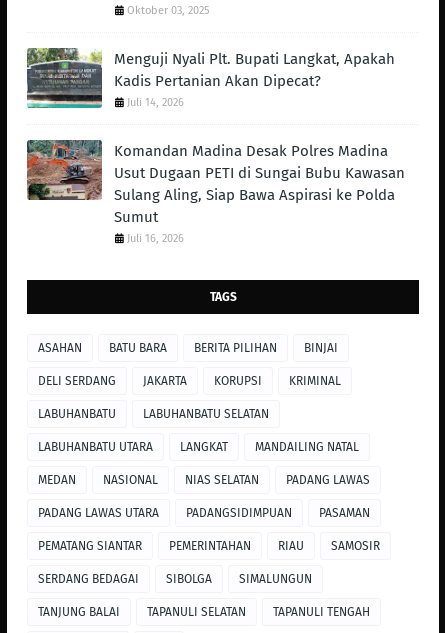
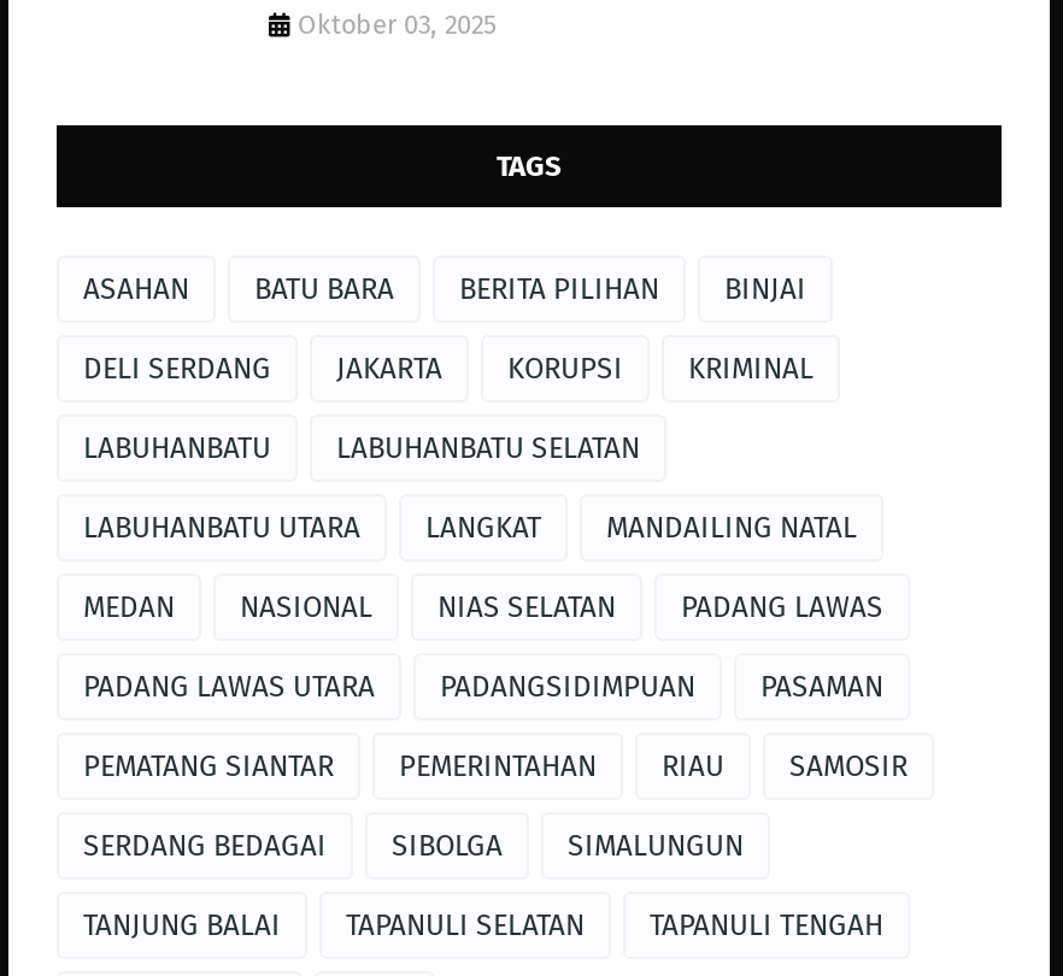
- [image]
- Menguji Nyali Plt. Bupati Langkat, Apakah
- Kadis Pertanian Akan Dipecat?
- Juli 14, 2026
- Komandan Madina Desak Polres Madina
- Usut Dugaan PETI di Sungai Bubu Kawasan
- Sulang Aling, Siap Bawa Aspirasi ke Polda
- Sumut
- Juli 16, 2026

- [image]
